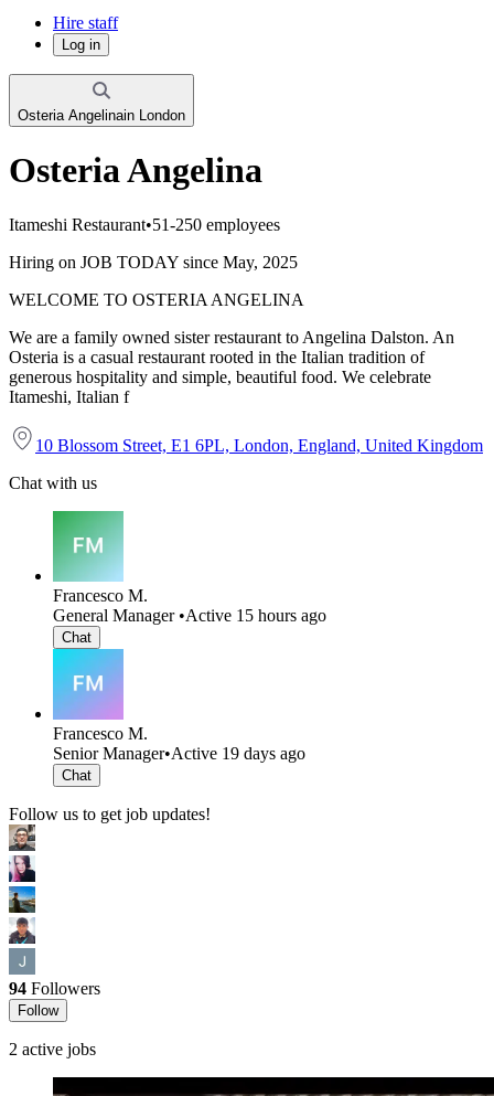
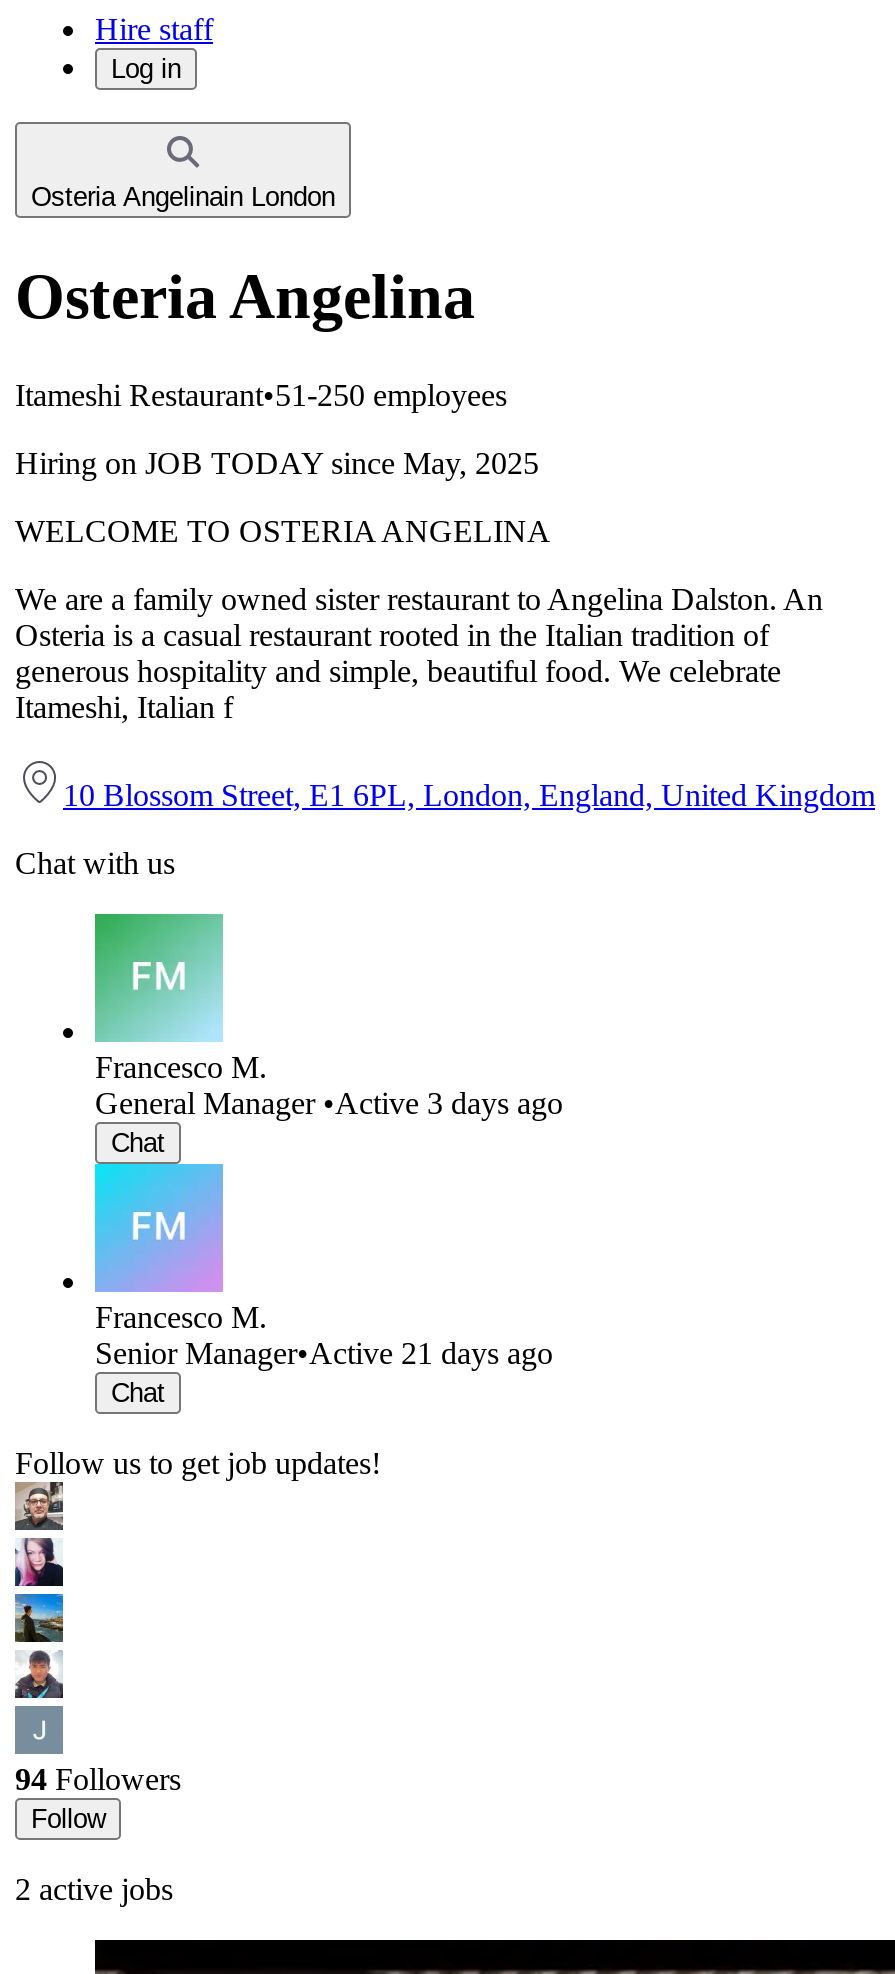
- General Manager •Active 15 hours ago
+ General Manager •Active 3 days ago

- Senior Manager•Active 19 days ago
+ Senior Manager•Active 21 days ago
